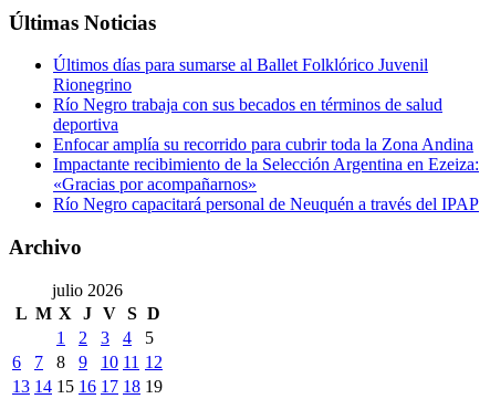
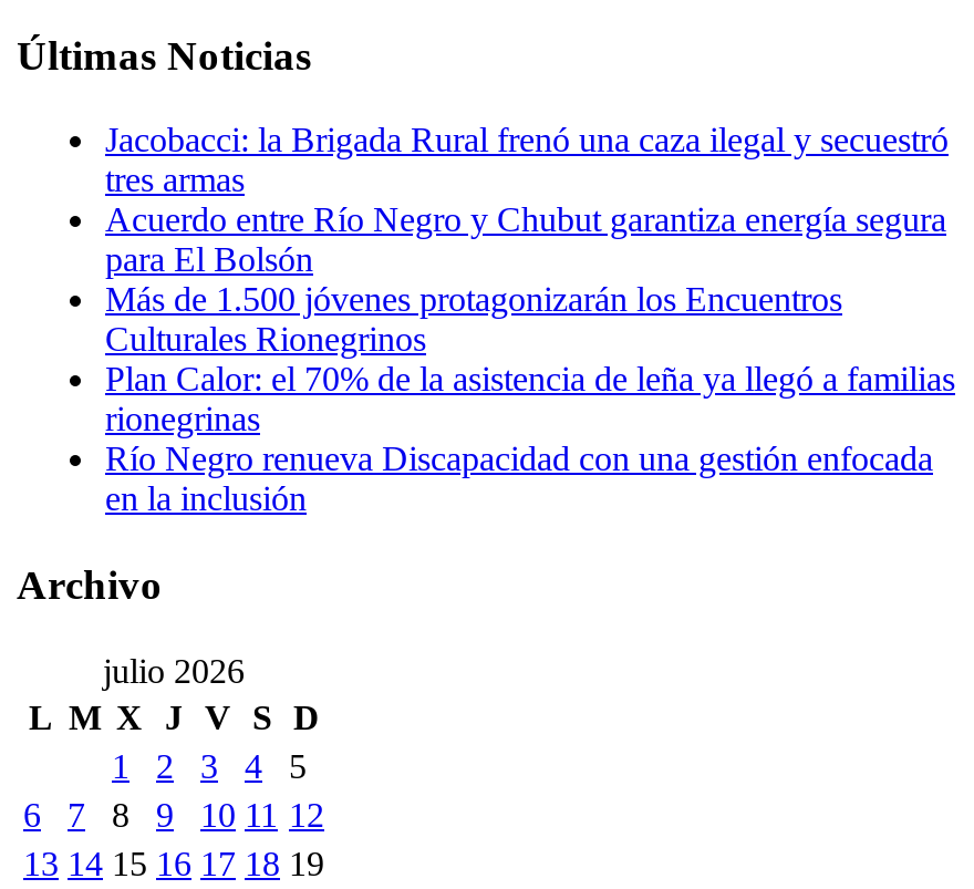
- Últimos días para sumarse al Ballet Folklórico Juvenil
- Rionegrino
- Río Negro trabaja con sus becados en términos de salud
- deportiva
- Enfocar amplía su recorrido para cubrir toda la Zona Andina
- Impactante recibimiento de la Selección Argentina en Ezeiza:
- «Gracias por acompañarnos»
- Río Negro capacitará personal de Neuquén a través del IPAP
+ Jacobacci: la Brigada Rural frenó una caza ilegal y secuestró
+ tres armas
+ Acuerdo entre Río Negro y Chubut garantiza energía segura
+ para El Bolsón
+ Más de 1.500 jóvenes protagonizarán los Encuentros
+ Culturales Rionegrinos
+ Plan Calor: el 70% de la asistencia de leña ya llegó a familias
+ rionegrinas
+ Río Negro renueva Discapacidad con una gestión enfocada
+ en la inclusión
